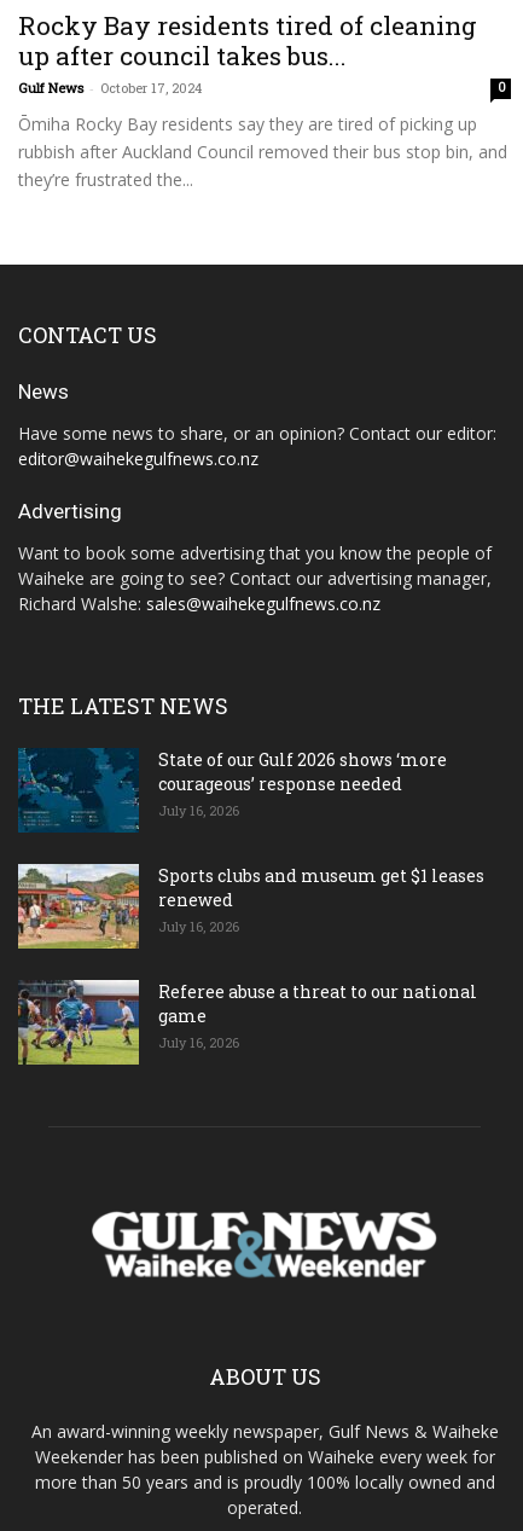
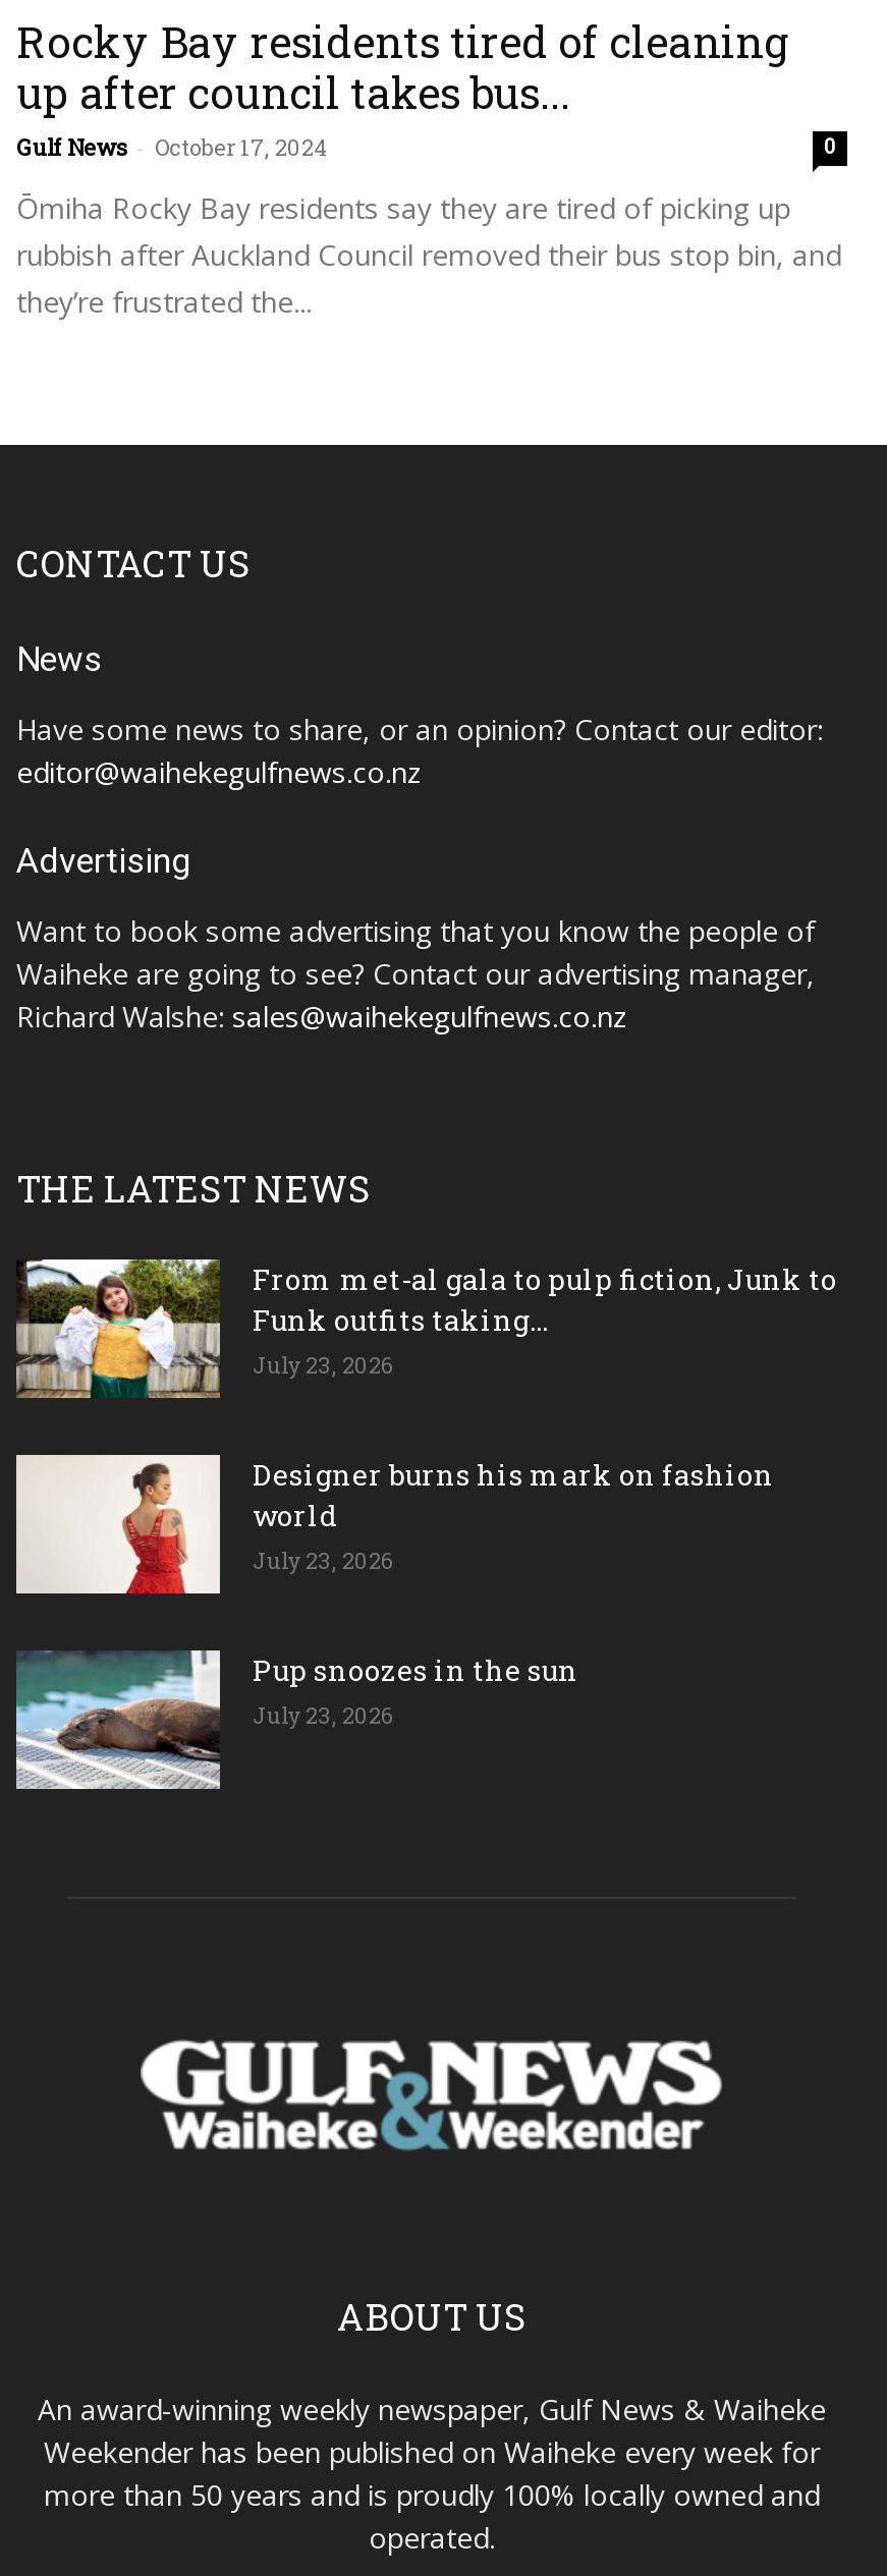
- [image]
- State of our Gulf 2026 shows ‘more
- courageous’ response needed
- July 16, 2026
+ [image]
+ From met-al gala to pulp fiction, Junk to
+ Funk outfits taking...
+ July 23, 2026

- [image]
- Sports clubs and museum get $1 leases
- renewed
- July 16, 2026
+ [image]
+ Designer burns his mark on fashion
+ world
+ July 23, 2026

- [image]
- Referee abuse a threat to our national
- game
- July 16, 2026
+ [image]
+ Pup snoozes in the sun
+ July 23, 2026
